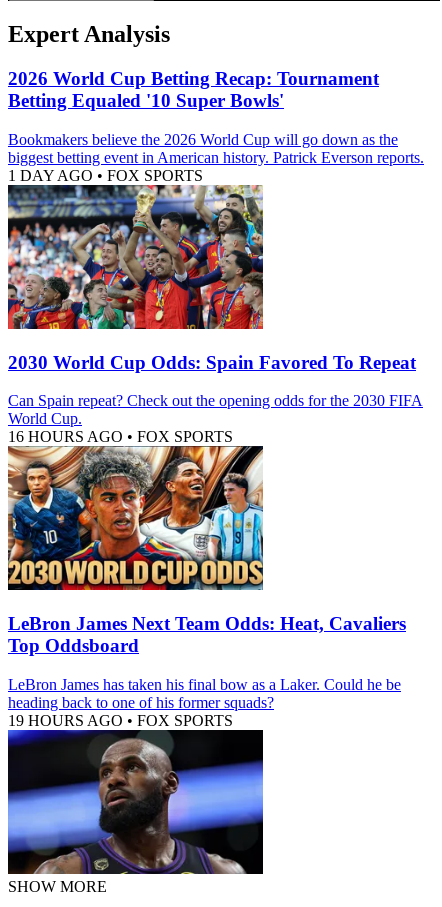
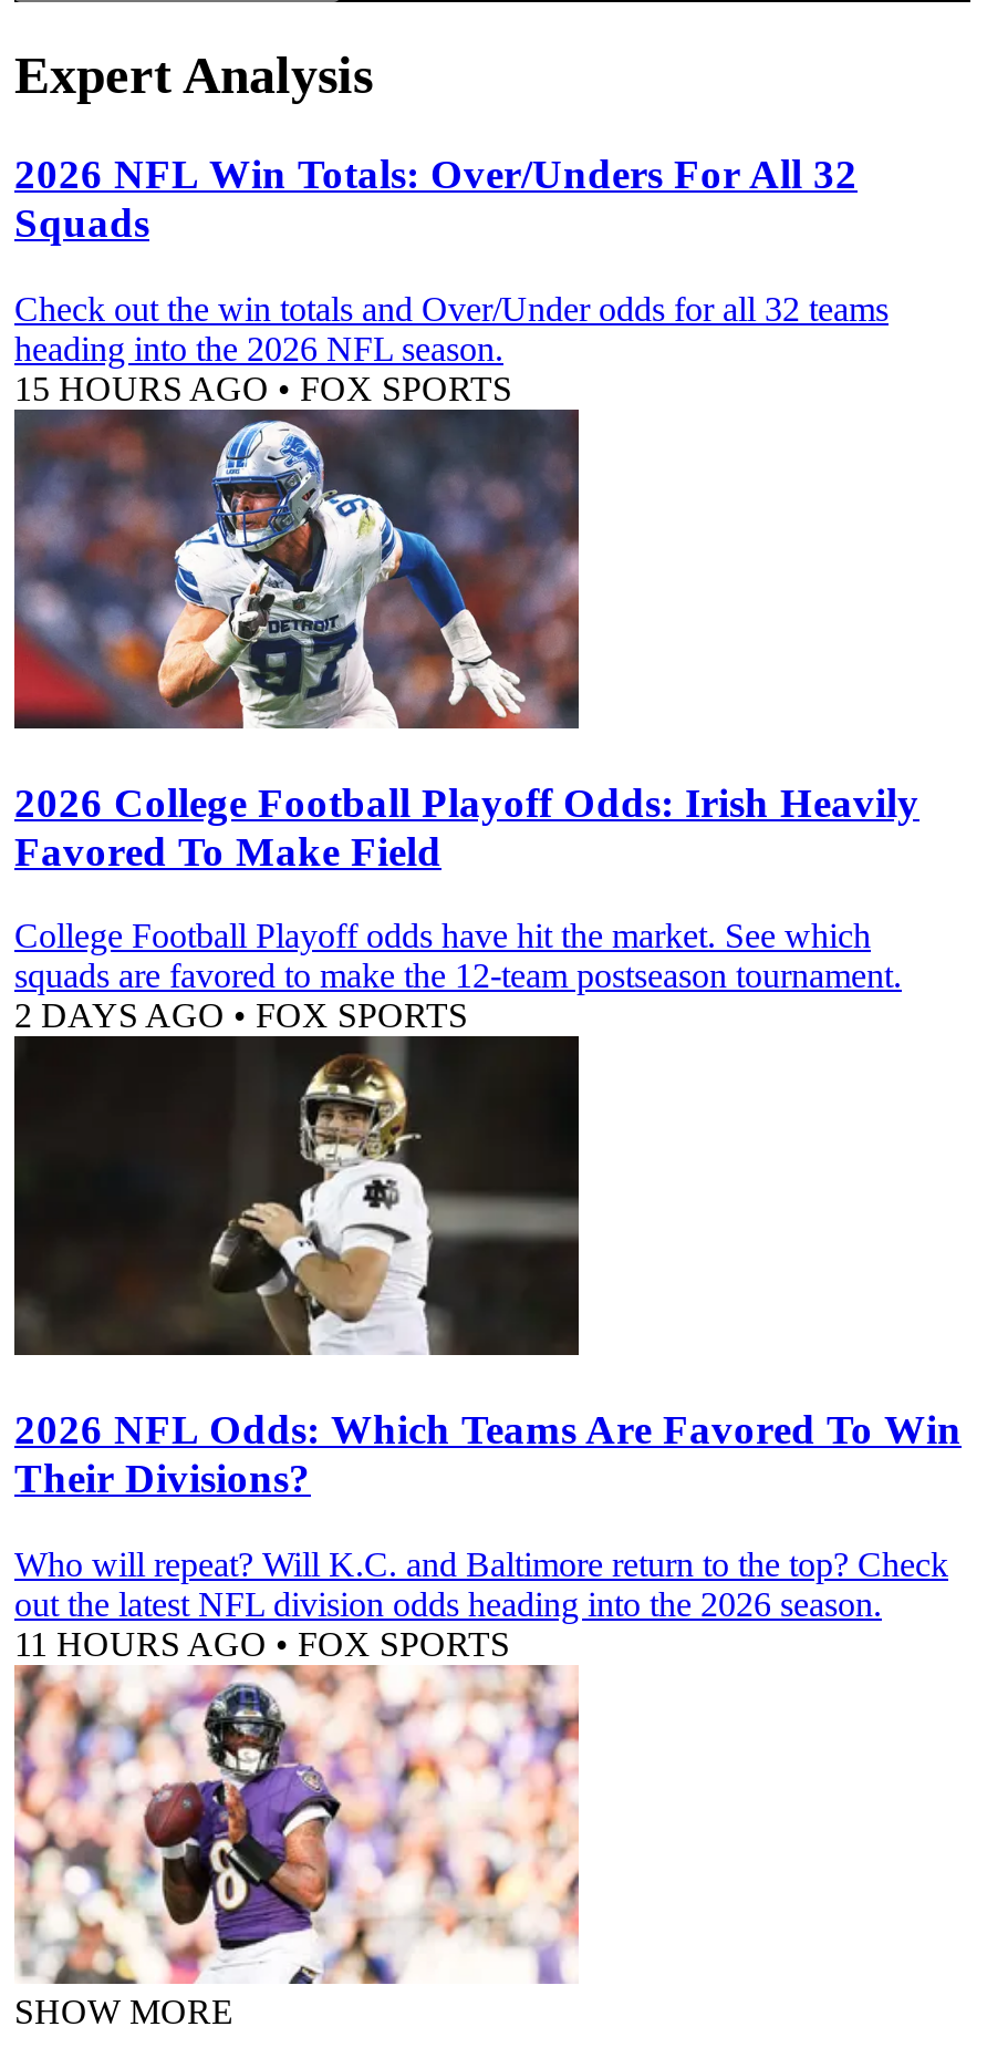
- 2026 World Cup Betting Recap: Tournament
- Betting Equaled '10 Super Bowls'
+ 2026 NFL Win Totals: Over/Unders For All 32
+ Squads

- Bookmakers believe the 2026 World Cup will go down as the
- biggest betting event in American history. Patrick Everson reports.
- 1 DAY AGO • FOX SPORTS
+ Check out the win totals and Over/Under odds for all 32 teams
+ heading into the 2026 NFL season.
+ 15 HOURS AGO • FOX SPORTS

- [image]
- 2030 World Cup Odds: Spain Favored To Repeat
+ [image]
+ 2026 College Football Playoff Odds: Irish Heavily
+ Favored To Make Field

- Can Spain repeat? Check out the opening odds for the 2030 FIFA
- World Cup.
- 16 HOURS AGO • FOX SPORTS
+ College Football Playoff odds have hit the market. See which
+ squads are favored to make the 12-team postseason tournament.
+ 2 DAYS AGO • FOX SPORTS

- [image]
- LeBron James Next Team Odds: Heat, Cavaliers
- Top Oddsboard
+ [image]
+ 2026 NFL Odds: Which Teams Are Favored To Win
+ Their Divisions?

- LeBron James has taken his final bow as a Laker. Could he be
- heading back to one of his former squads?
- 19 HOURS AGO • FOX SPORTS
+ Who will repeat? Will K.C. and Baltimore return to the top? Check
+ out the latest NFL division odds heading into the 2026 season.
+ 11 HOURS AGO • FOX SPORTS

- [image]
+ [image]
